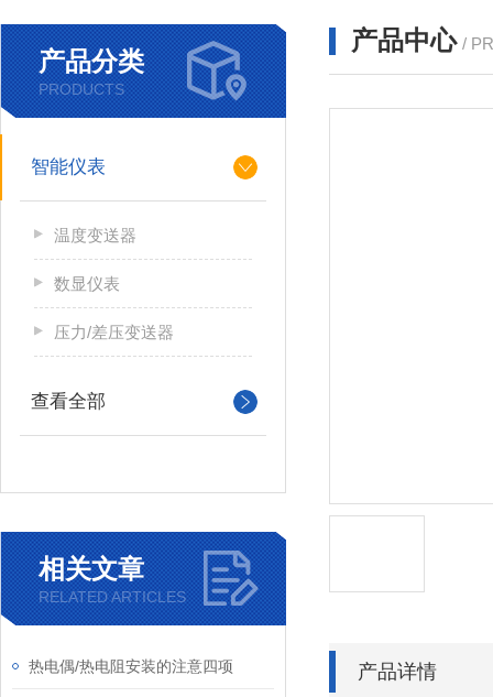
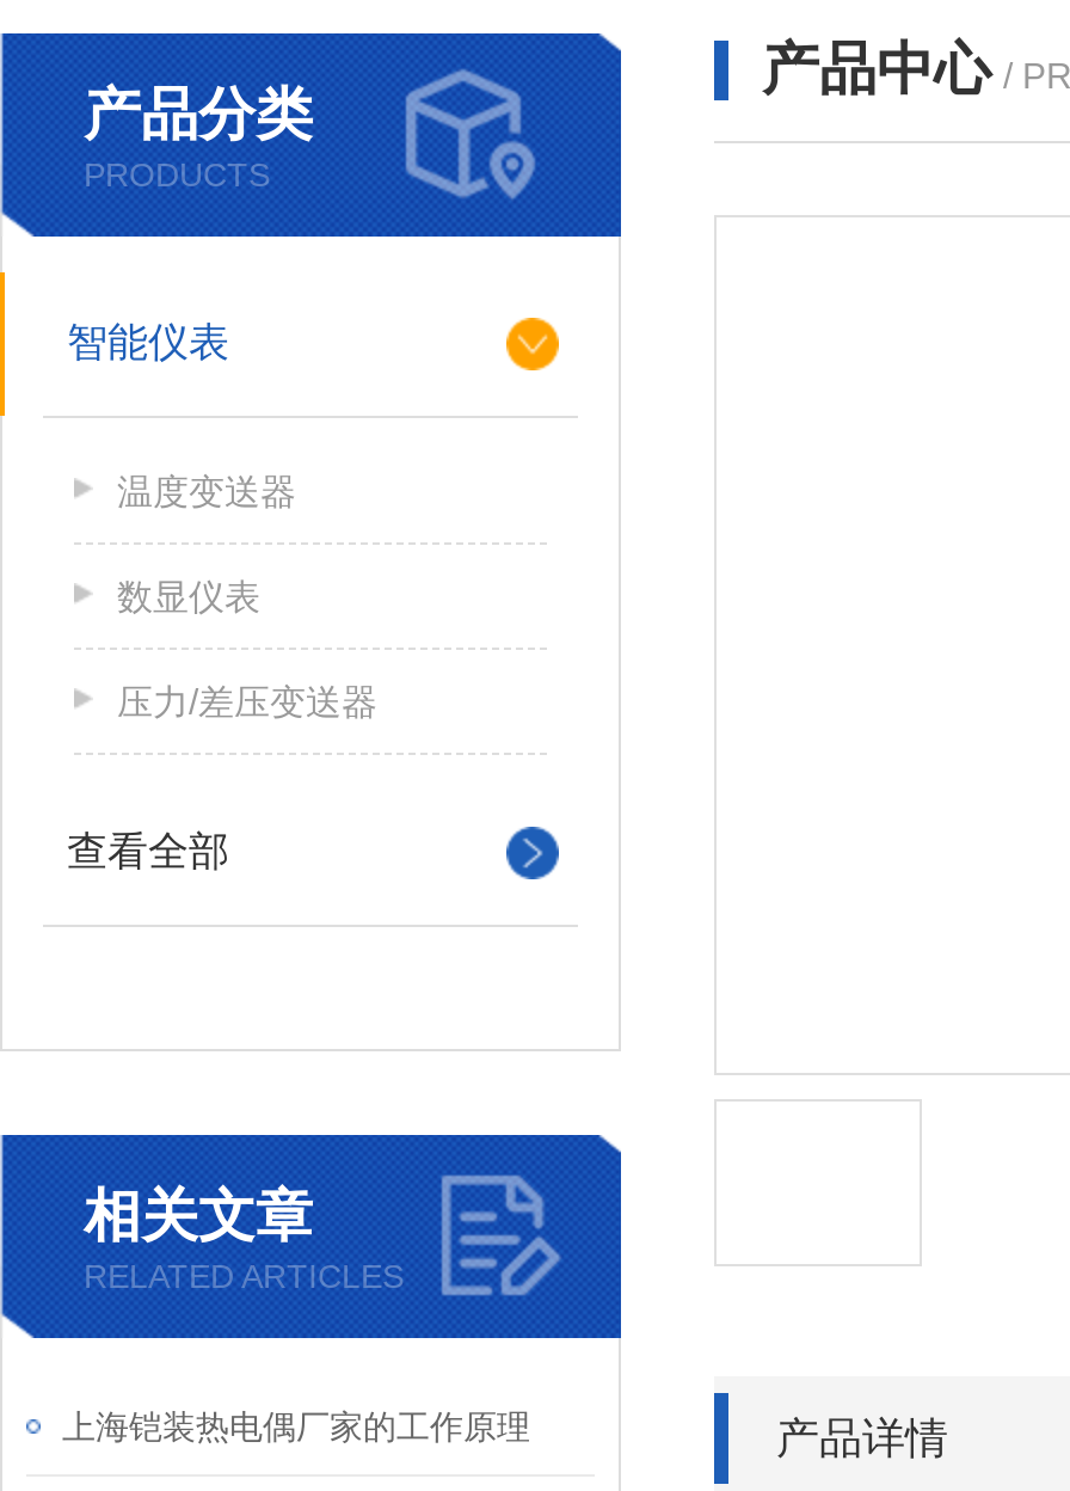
- 热电偶/热电阻安装的注意四项
+ 上海铠装热电偶厂家的工作原理
